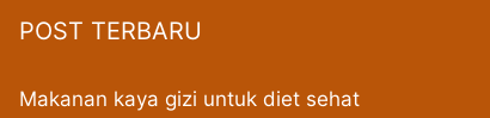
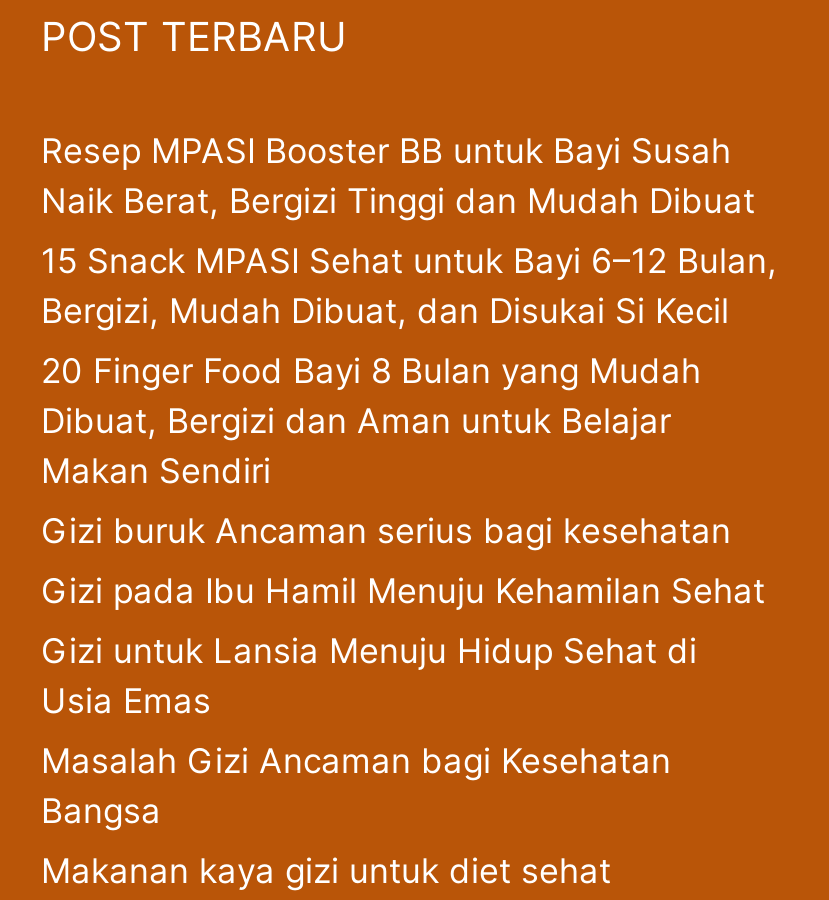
+ Resep MPASI Booster BB untuk Bayi Susah
+ Naik Berat, Bergizi Tinggi dan Mudah Dibuat
+ 15 Snack MPASI Sehat untuk Bayi 6–12 Bulan,
+ Bergizi, Mudah Dibuat, dan Disukai Si Kecil
+ 20 Finger Food Bayi 8 Bulan yang Mudah
+ Dibuat, Bergizi dan Aman untuk Belajar
+ Makan Sendiri
+ Gizi buruk Ancaman serius bagi kesehatan
+ Gizi pada Ibu Hamil Menuju Kehamilan Sehat
+ Gizi untuk Lansia Menuju Hidup Sehat di
+ Usia Emas
+ Masalah Gizi Ancaman bagi Kesehatan
+ Bangsa
